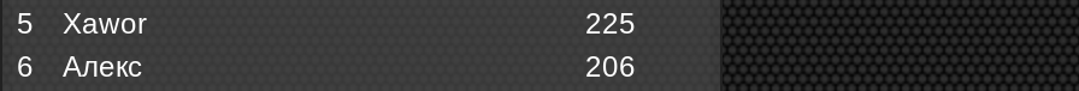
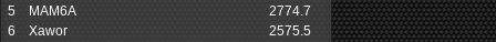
- Xawor
- 225
+ MAM6A
+ 2774.7

- Алекс
- 206
+ Xawor
+ 2575.5
